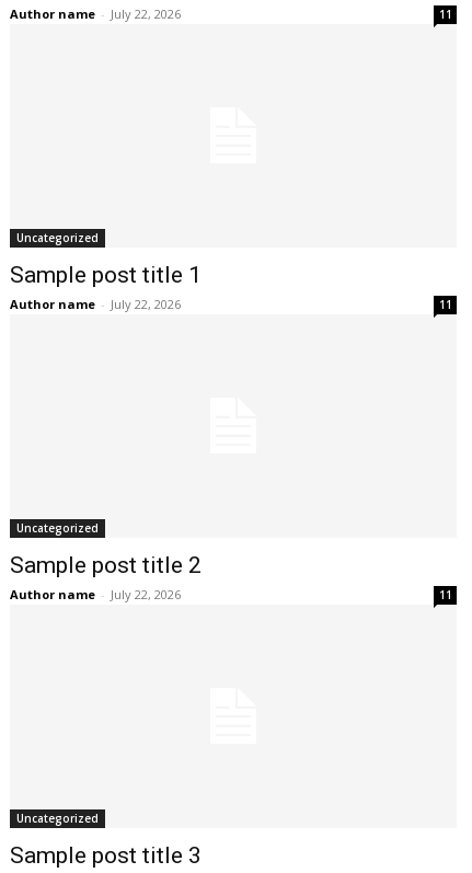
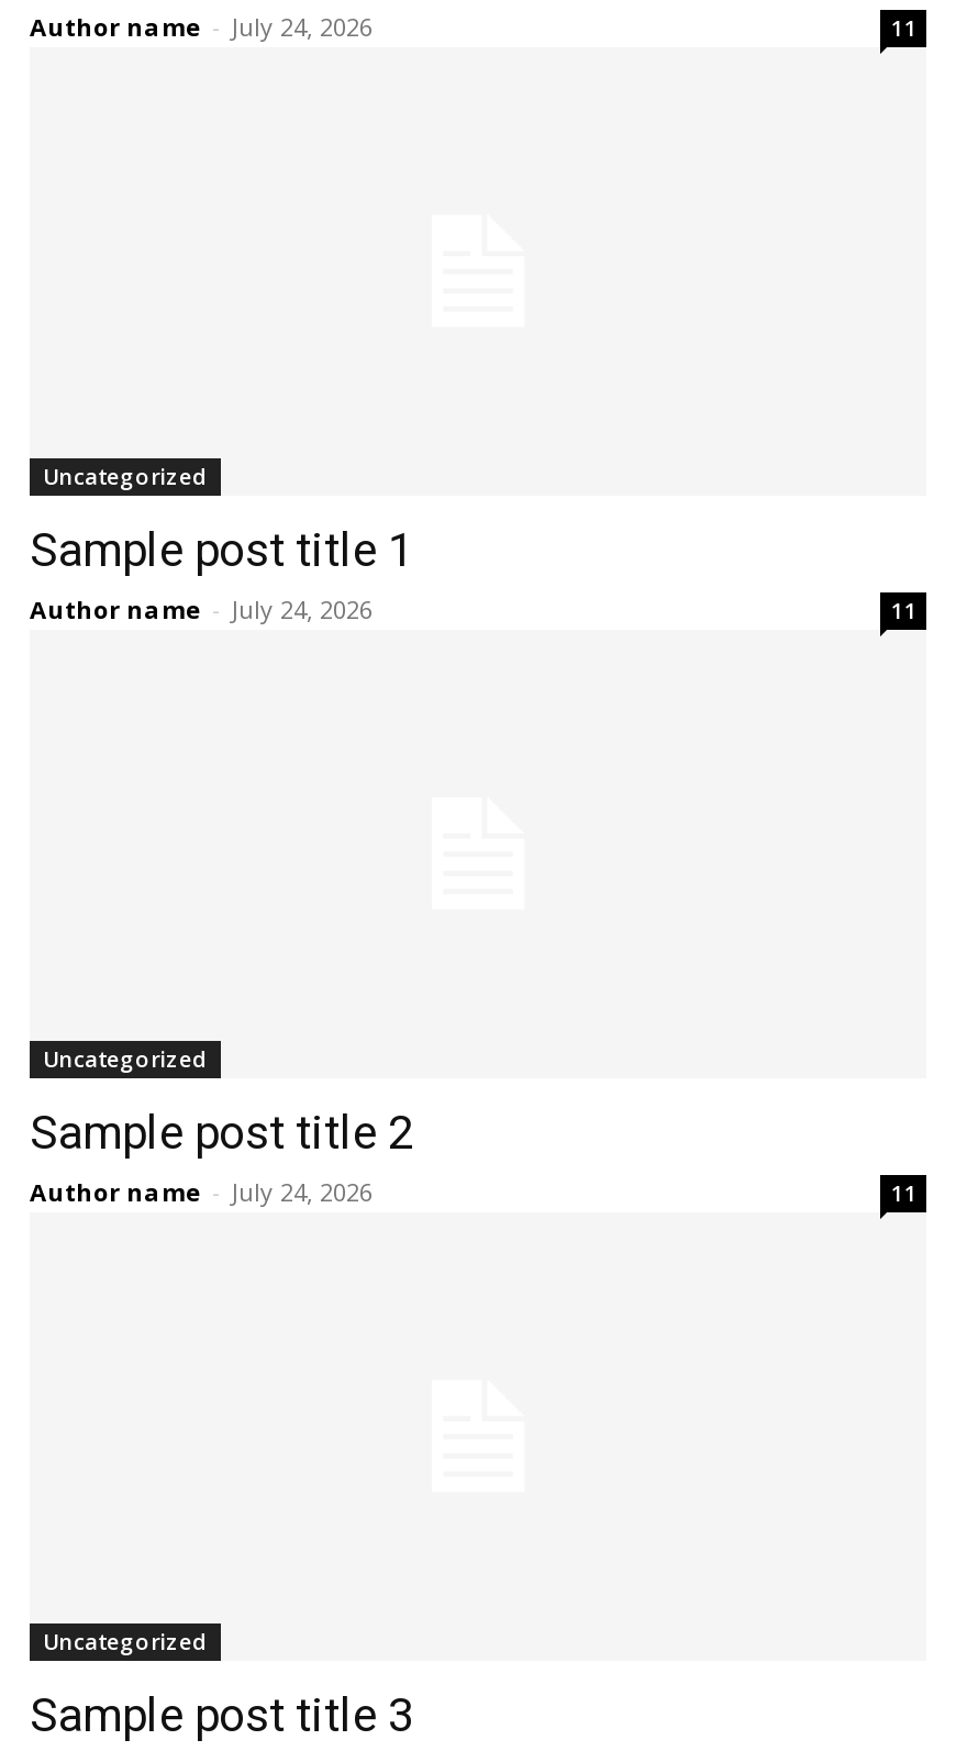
- Author name - July 22, 2026
+ Author name - July 24, 2026

- Author name - July 22, 2026
+ Author name - July 24, 2026

- Author name - July 22, 2026
+ Author name - July 24, 2026
